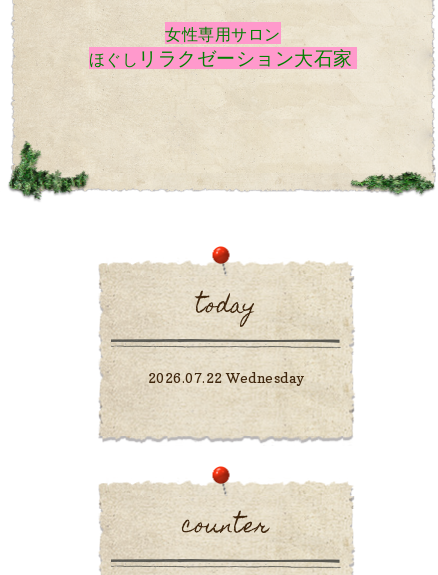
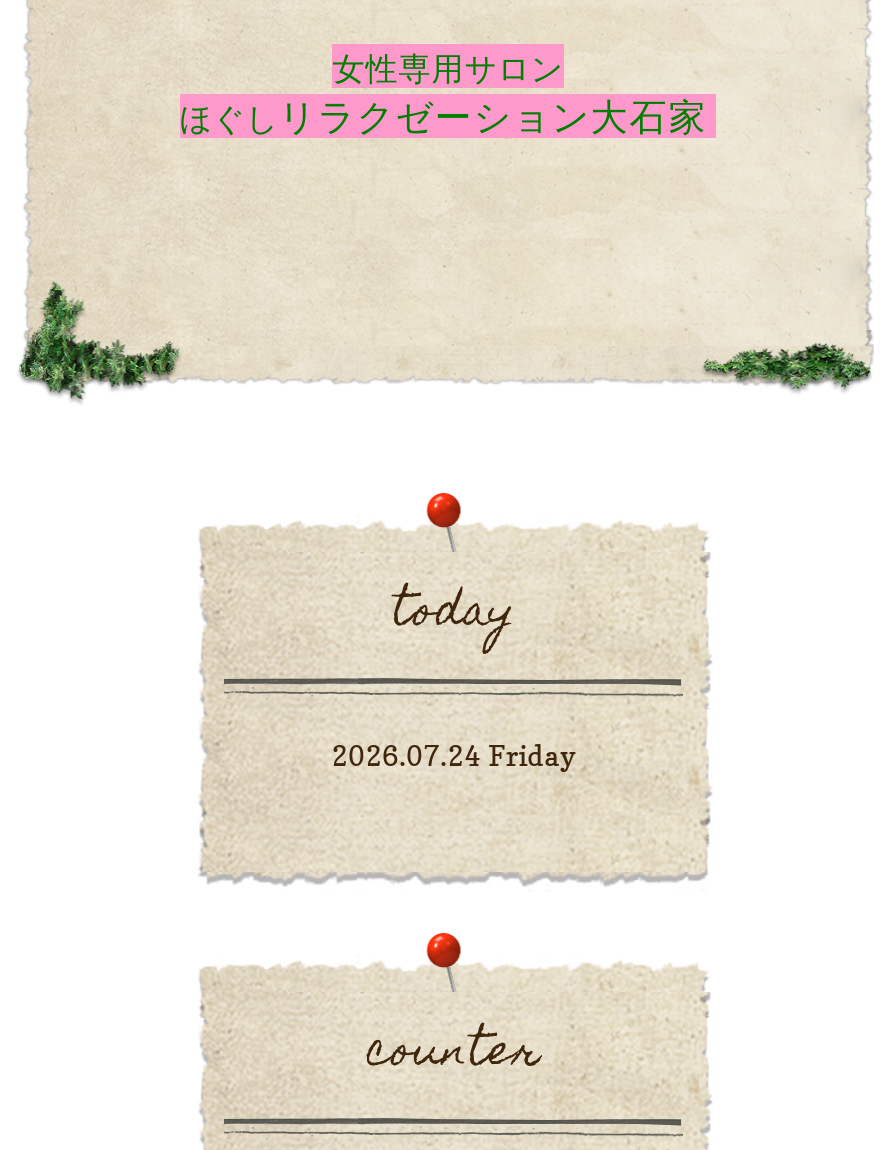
- 2026.07.22 Wednesday
+ 2026.07.24 Friday
